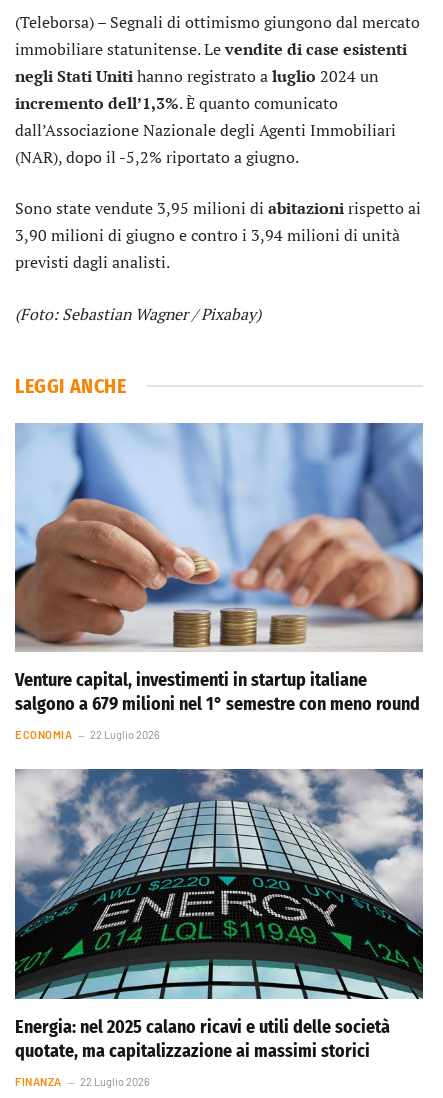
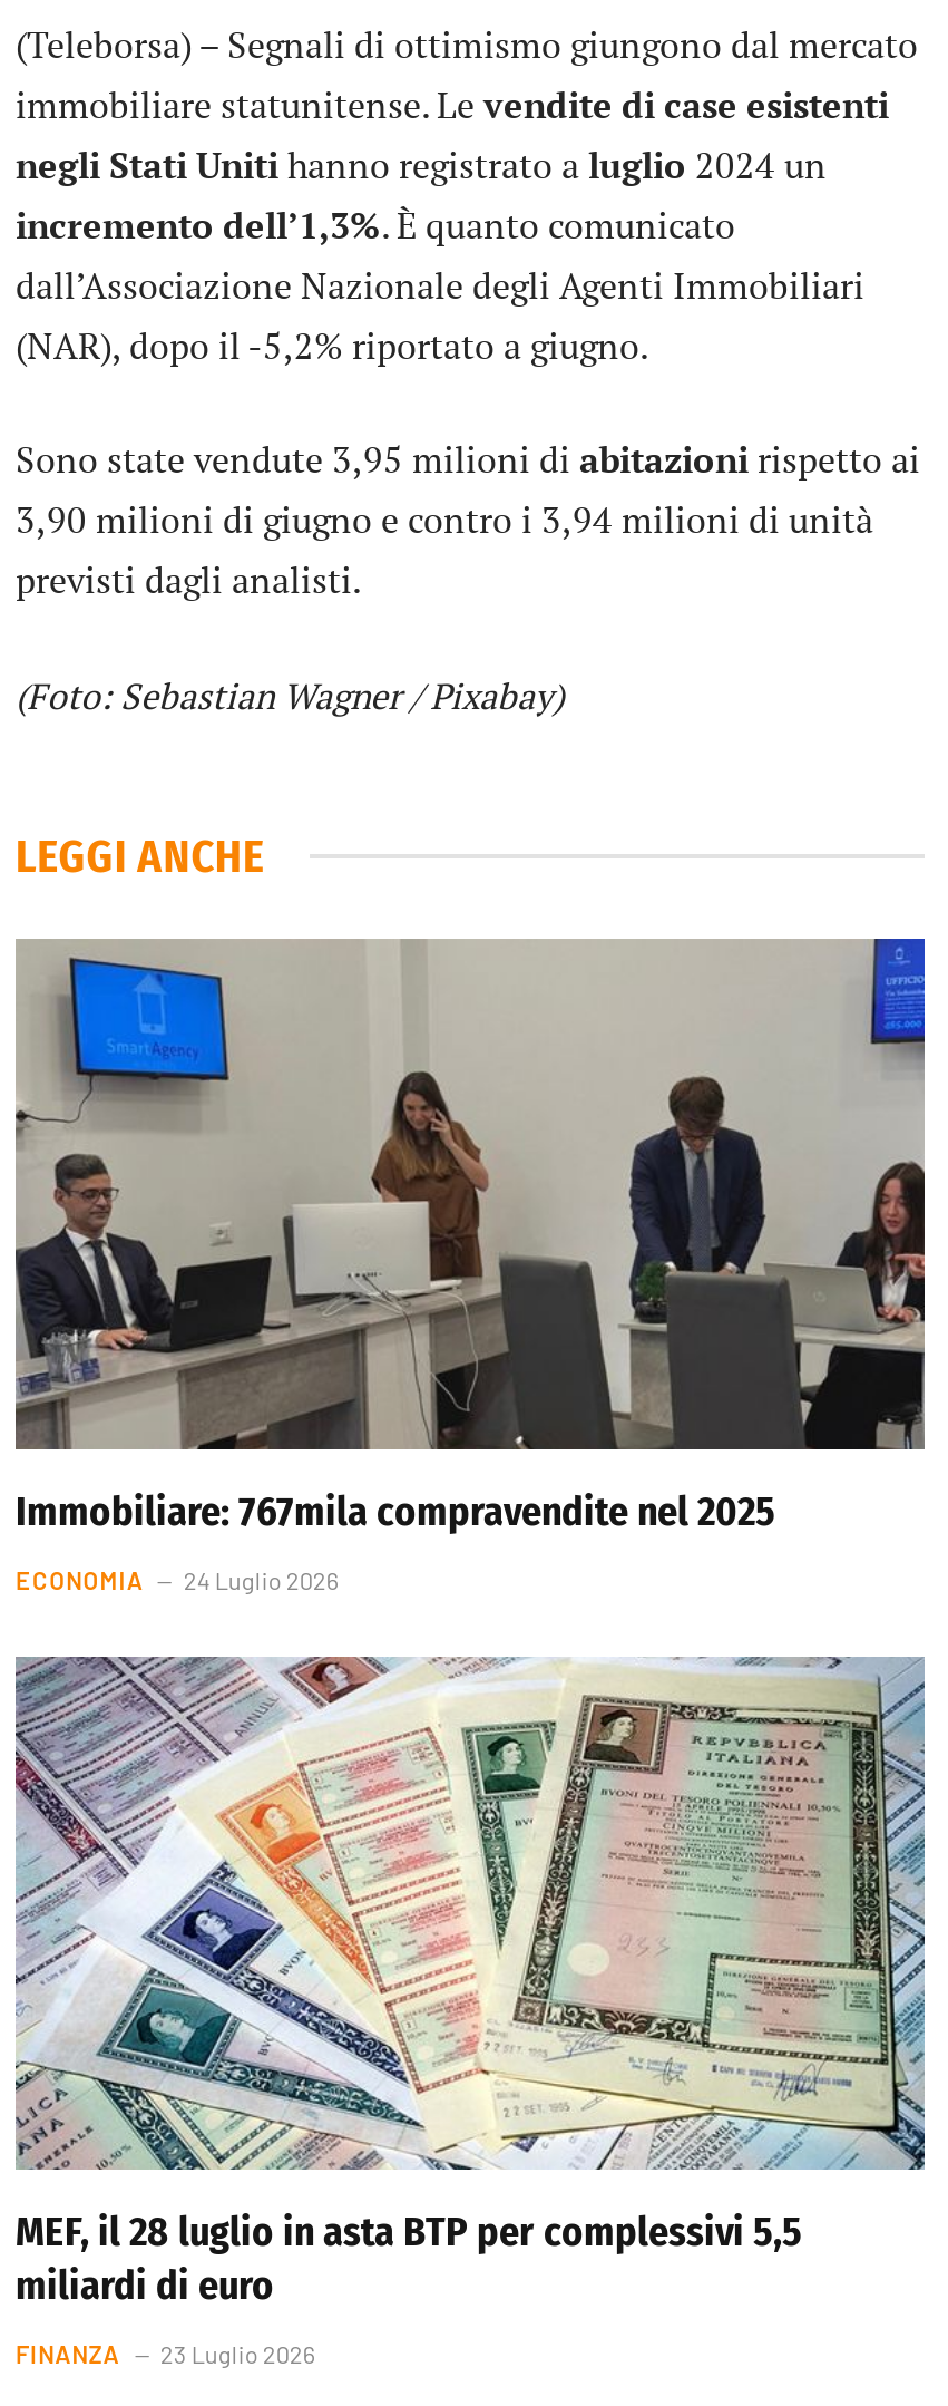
- [image]
- Venture capital, investimenti in startup italiane
- salgono a 679 milioni nel 1° semestre con meno round
+ [image]
+ Immobiliare: 767mila compravendite nel 2025

- ECONOMIA 22 Luglio 2026
+ ECONOMIA 24 Luglio 2026

- [image]
- Energia: nel 2025 calano ricavi e utili delle società
- quotate, ma capitalizzazione ai massimi storici
+ [image]
+ MEF, il 28 luglio in asta BTP per complessivi 5,5
+ miliardi di euro

- FINANZA 22 Luglio 2026
+ FINANZA 23 Luglio 2026
